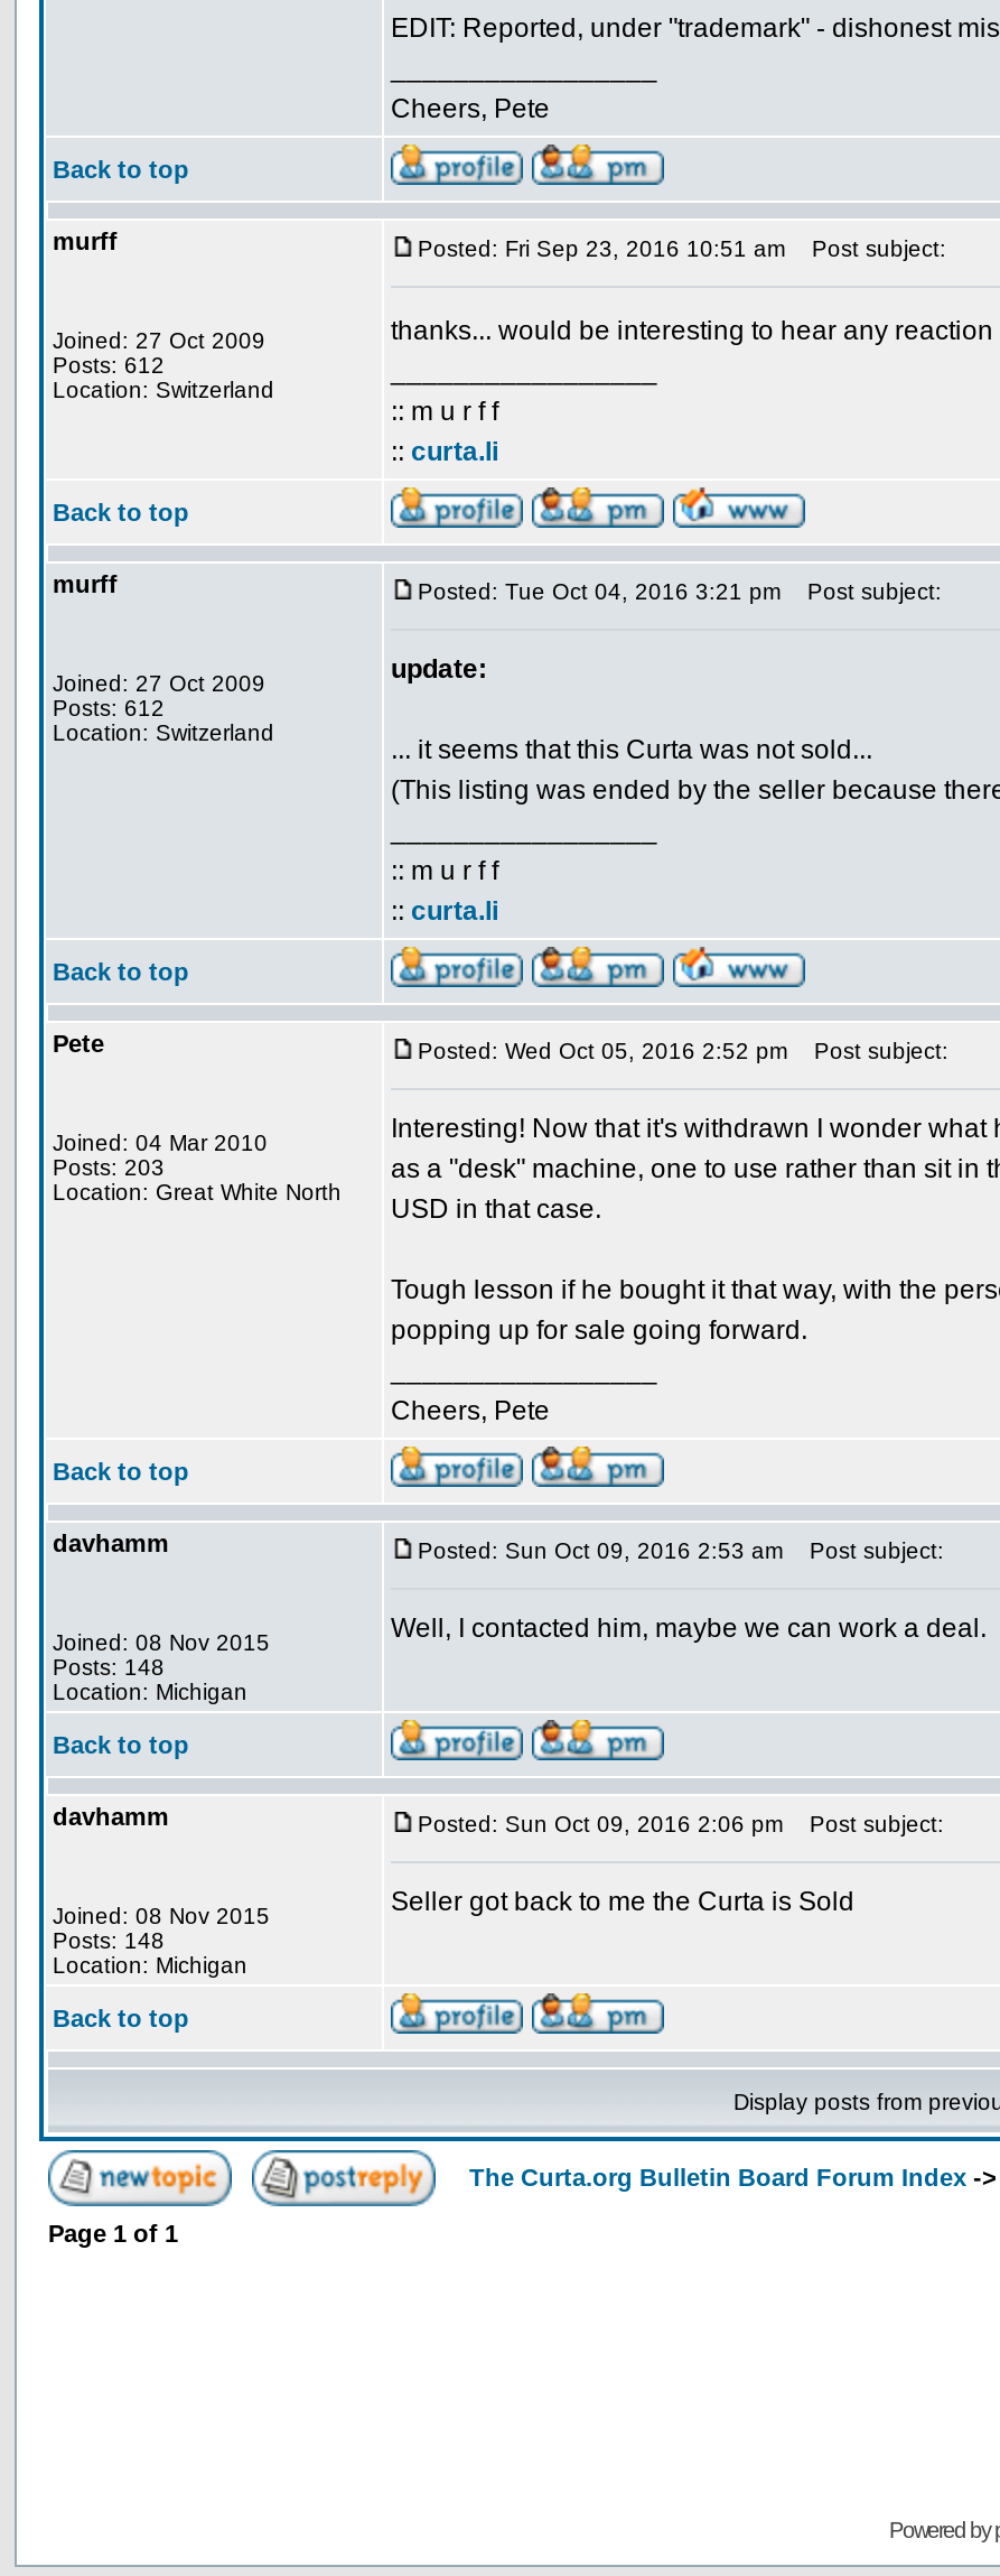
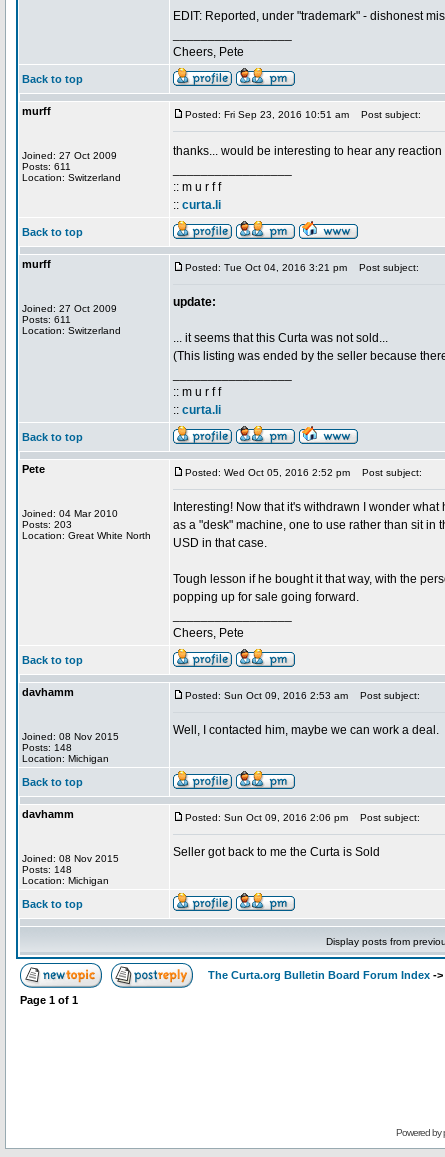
- Posts: 612
+ Posts: 611

- Posts: 612
+ Posts: 611
